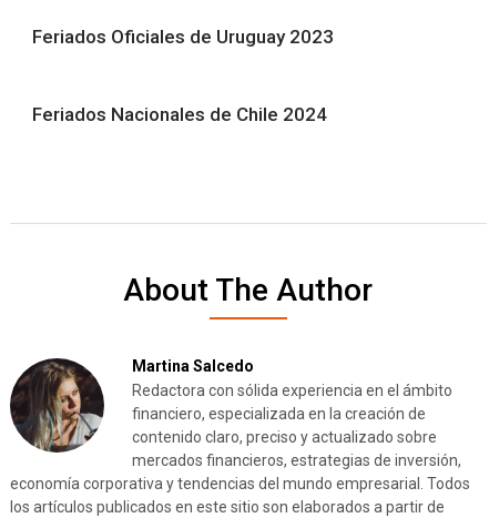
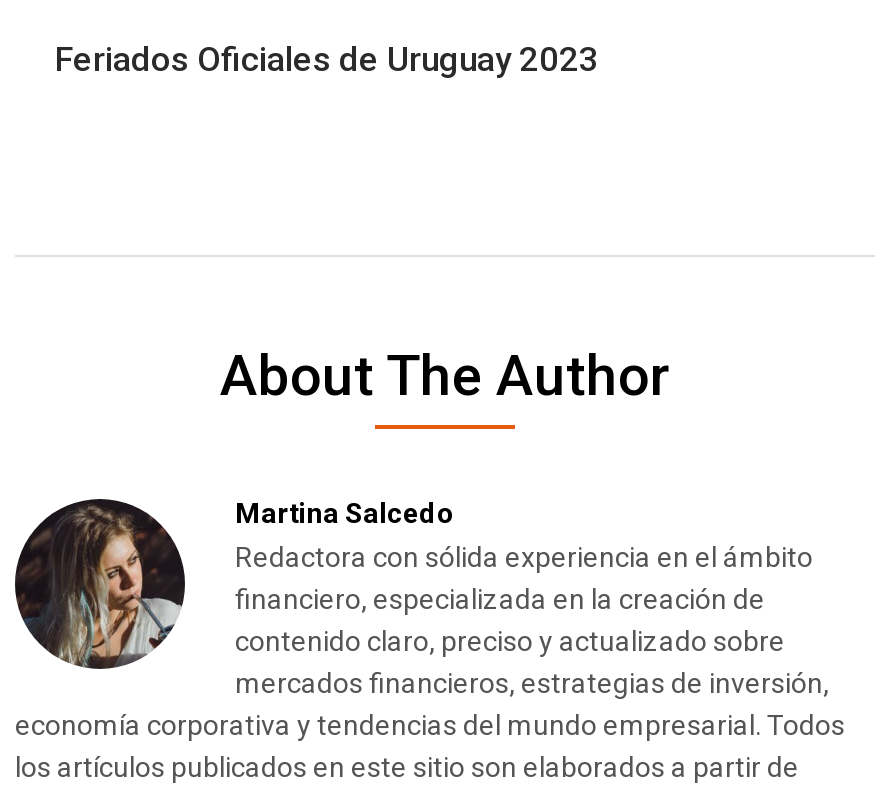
- Feriados Nacionales de Chile 2024
